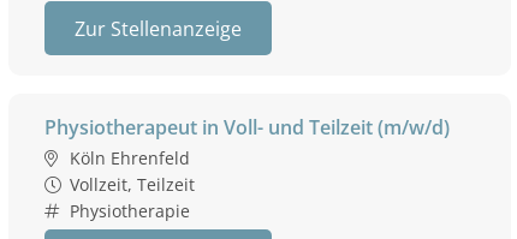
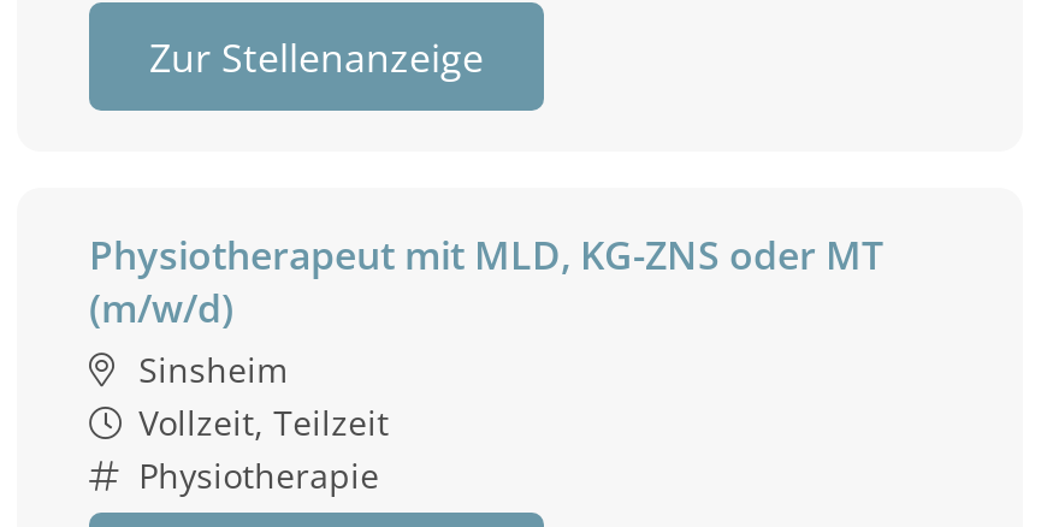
- Physiotherapeut in Voll- und Teilzeit (m/w/d)
- Köln Ehrenfeld
+ Physiotherapeut mit MLD, KG-ZNS oder MT
+ (m/w/d)
+ Sinsheim
